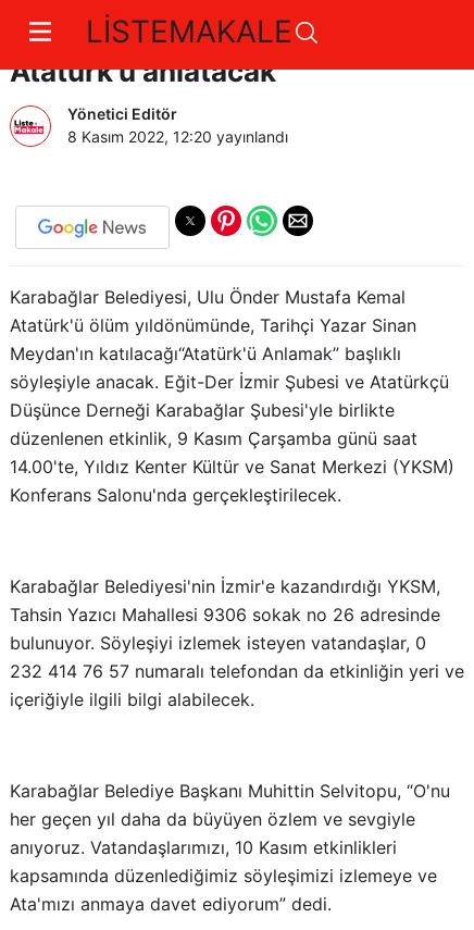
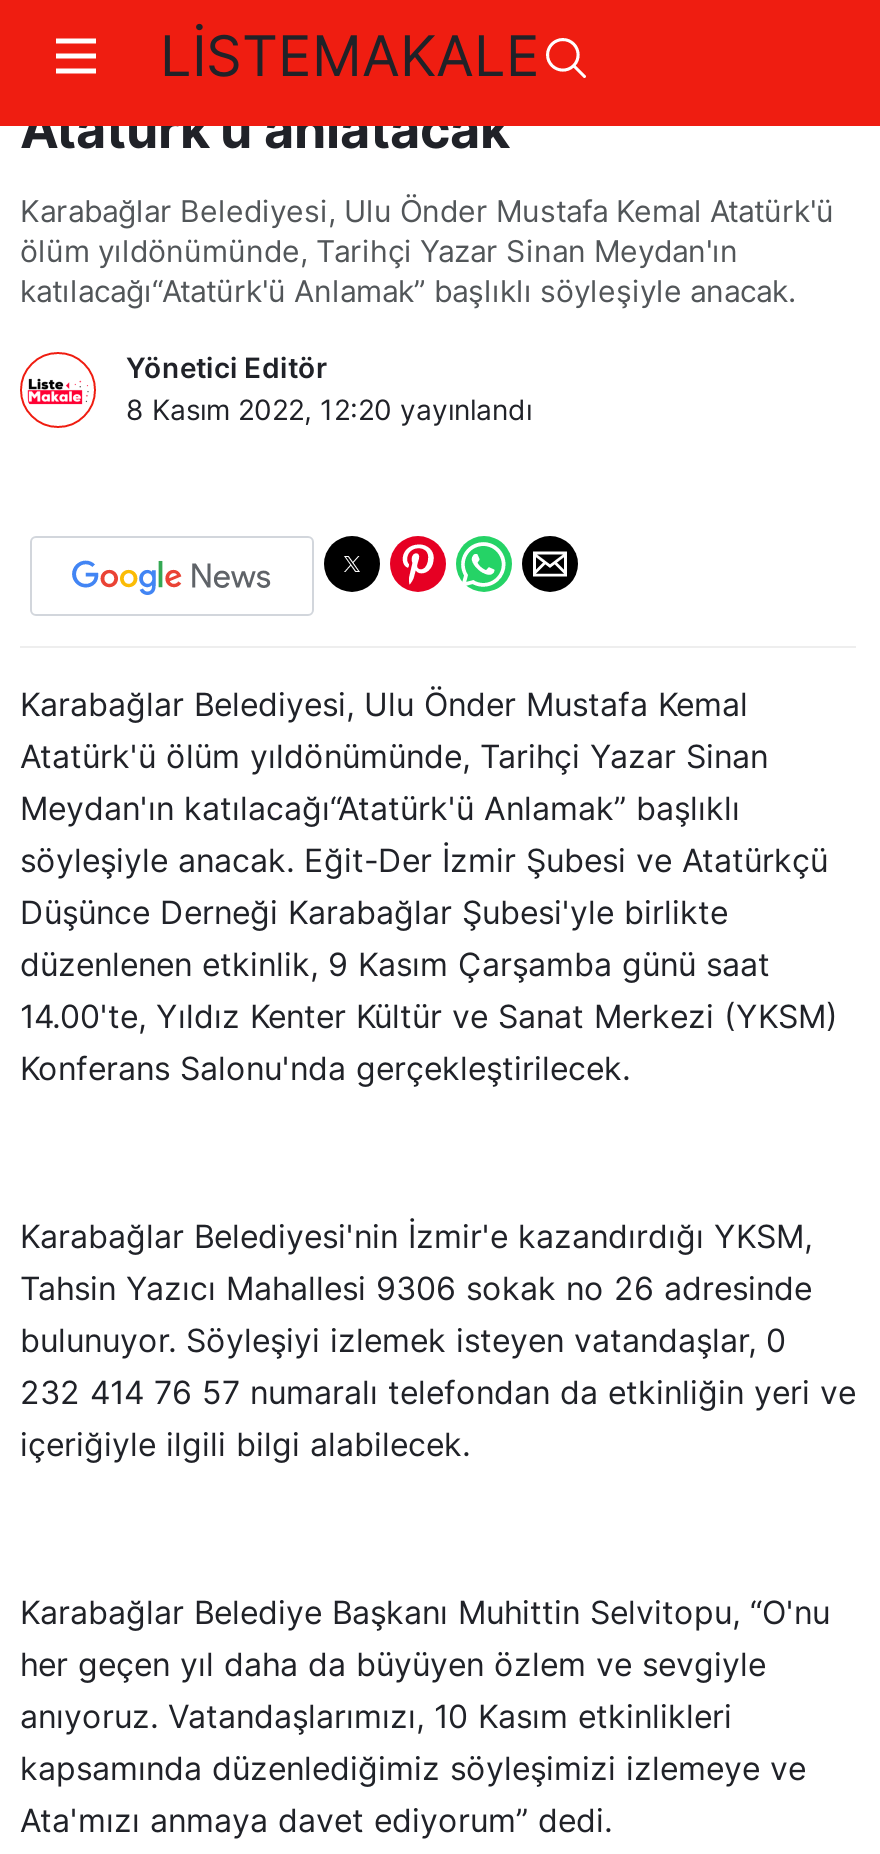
+ Karabağlar Belediyesi, Ulu Önder Mustafa Kemal Atatürk'ü
+ ölüm yıldönümünde, Tarihçi Yazar Sinan Meydan'ın
+ katılacağı“Atatürk'ü Anlamak” başlıklı söyleşiyle anacak.
